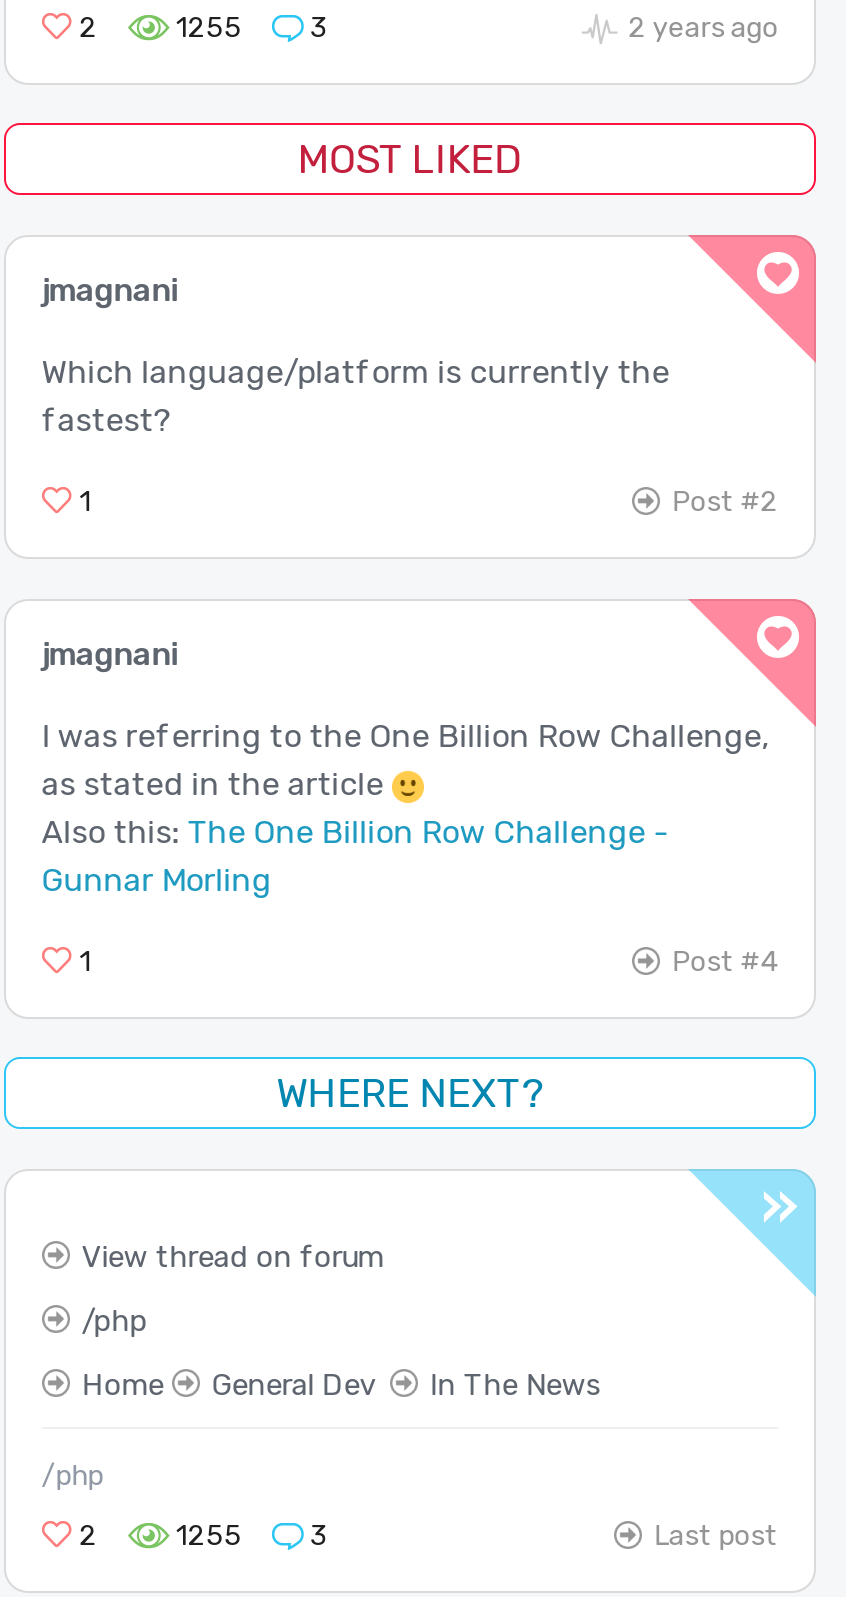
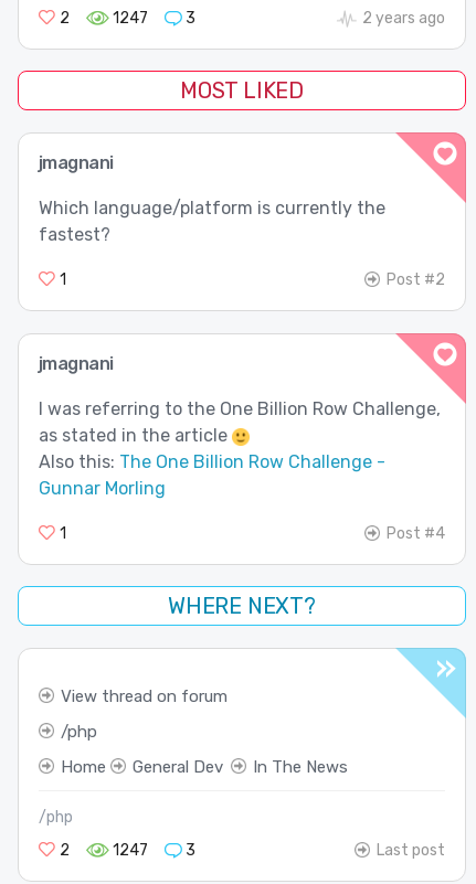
- 1255
+ 1247

- 1255
+ 1247
